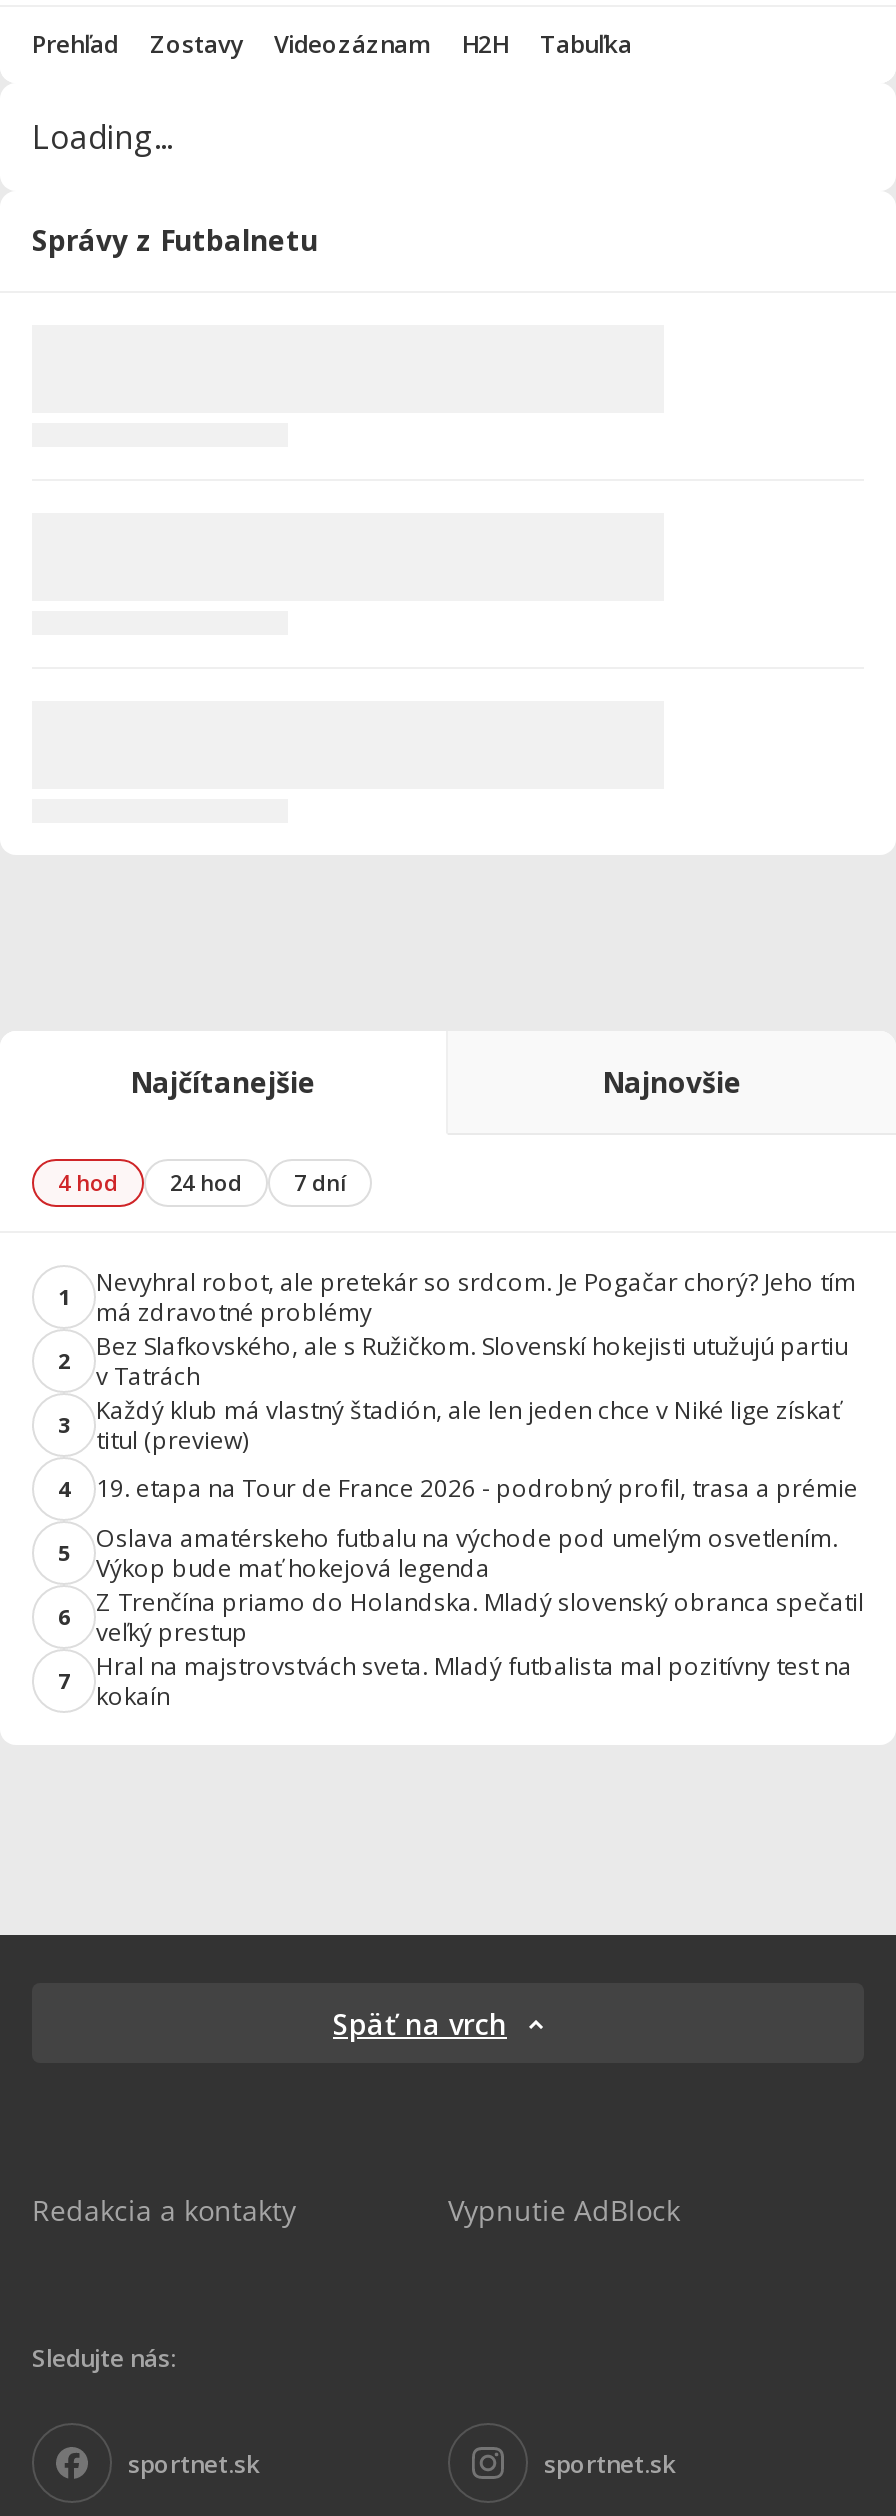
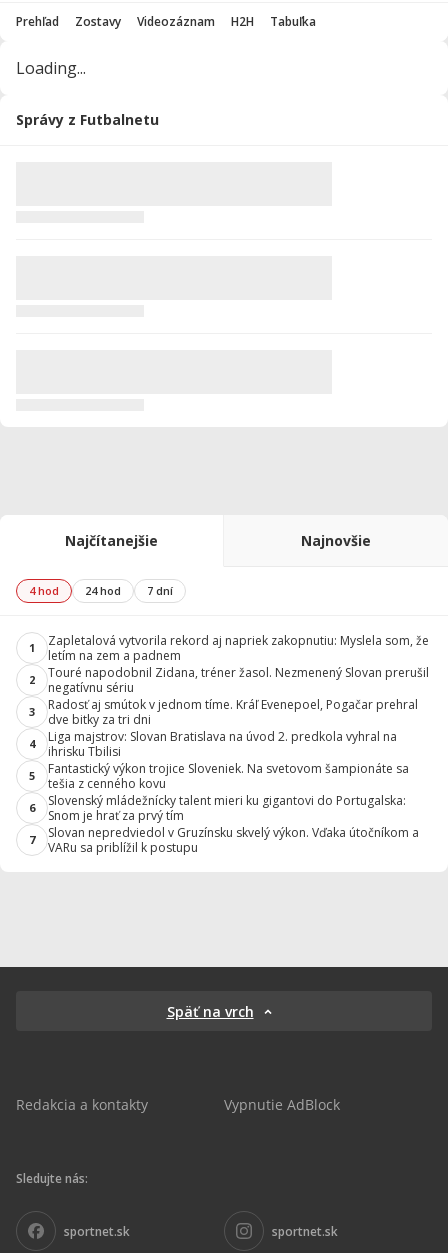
- Nevyhral robot, ale pretekár so srdcom. Je Pogačar chorý? Jeho tím
- má zdravotné problémy
+ Zapletalová vytvorila rekord aj napriek zakopnutiu: Myslela som, že
+ letím na zem a padnem

- Bez Slafkovského, ale s Ružičkom. Slovenskí hokejisti utužujú partiu
- v Tatrách
+ Touré napodobnil Zidana, tréner žasol. Nezmenený Slovan prerušil
+ negatívnu sériu

- Každý klub má vlastný štadión, ale len jeden chce v Niké lige získať
- titul (preview)
+ Radosť aj smútok v jednom tíme. Kráľ Evenepoel, Pogačar prehral
+ dve bitky za tri dni

- 19. etapa na Tour de France 2026 - podrobný profil, trasa a prémie
+ Liga majstrov: Slovan Bratislava na úvod 2. predkola vyhral na
+ ihrisku Tbilisi

- Oslava amatérskeho futbalu na východe pod umelým osvetlením.
- Výkop bude mať hokejová legenda
+ Fantastický výkon trojice Sloveniek. Na svetovom šampionáte sa
+ tešia z cenného kovu

- Z Trenčína priamo do Holandska. Mladý slovenský obranca spečatil
- veľký prestup
+ Slovenský mládežnícky talent mieri ku gigantovi do Portugalska:
+ Snom je hrať za prvý tím

- Hral na majstrovstvách sveta. Mladý futbalista mal pozitívny test na
- kokaín
+ Slovan nepredviedol v Gruzínsku skvelý výkon. Vďaka útočníkom a
+ VARu sa priblížil k postupu
